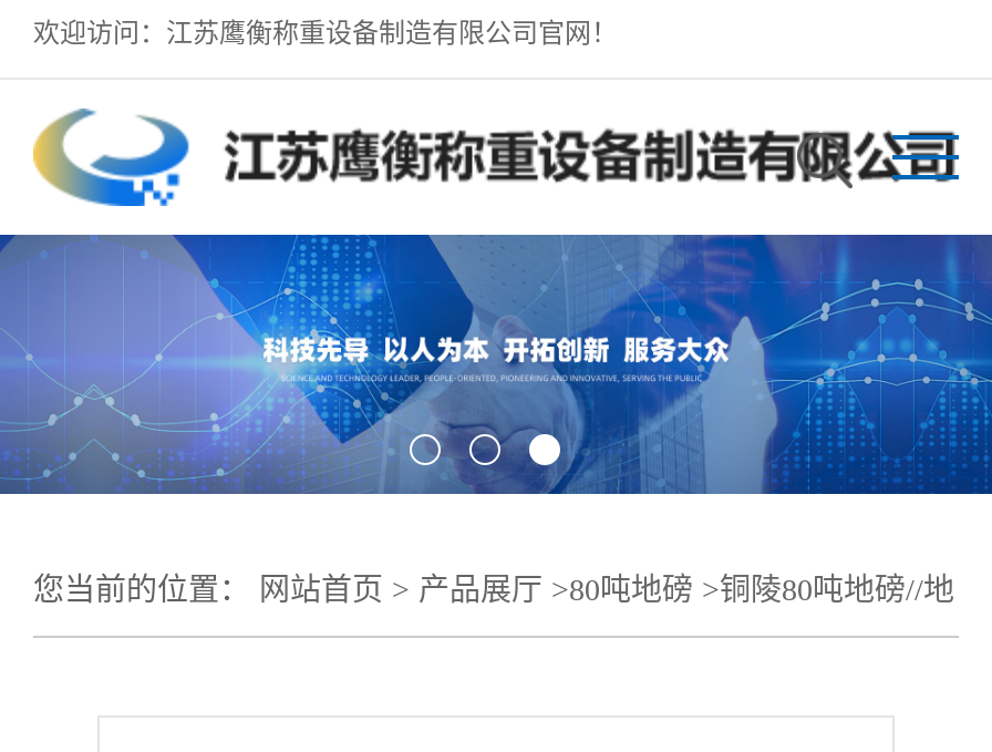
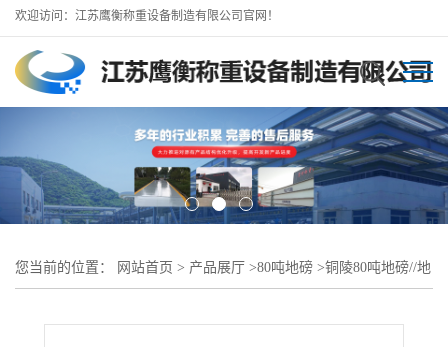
- [image]
+ [image]
